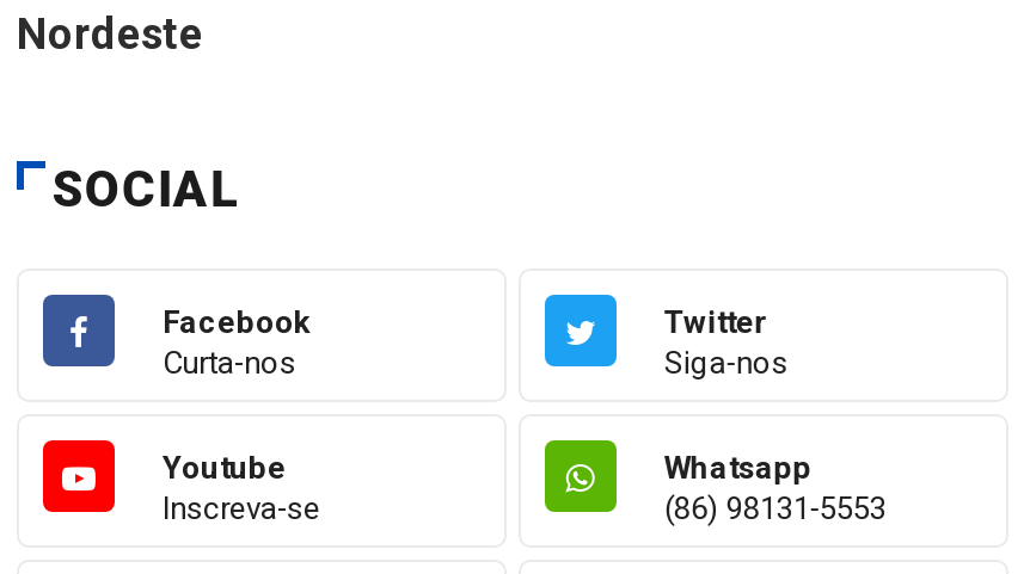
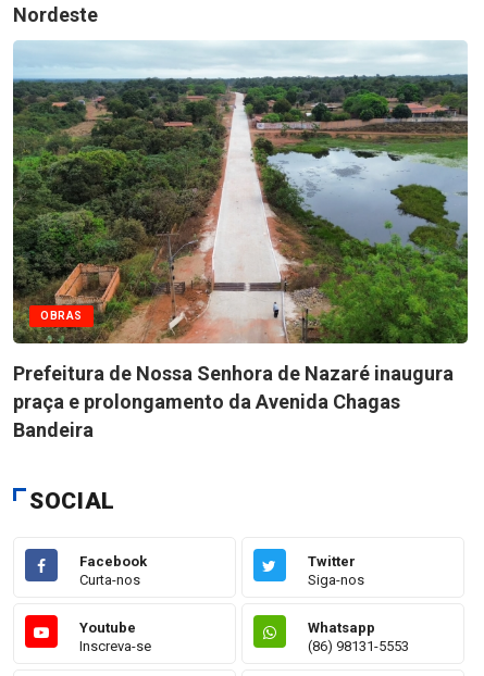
+ [image]
+ OBRAS
+ Prefeitura de Nossa Senhora de Nazaré inaugura
+ praça e prolongamento da Avenida Chagas
+ Bandeira
